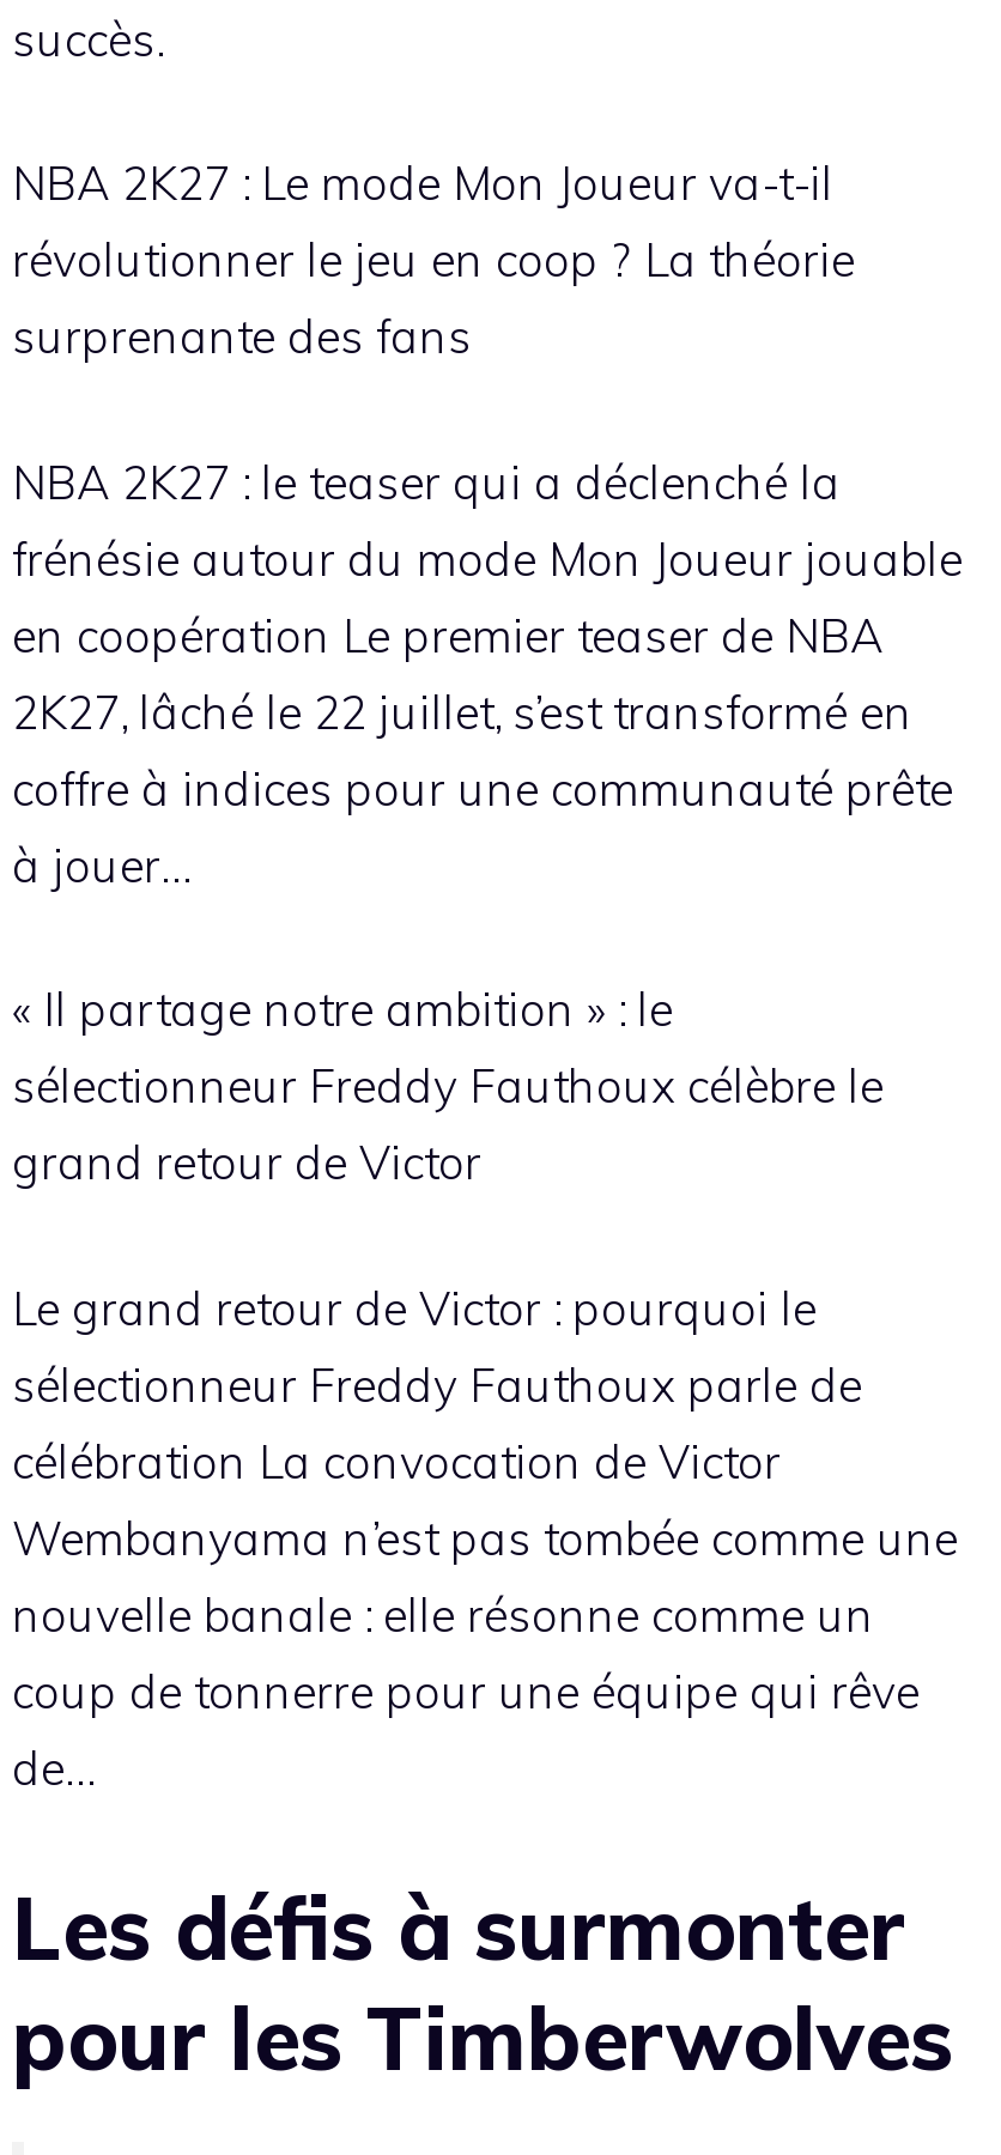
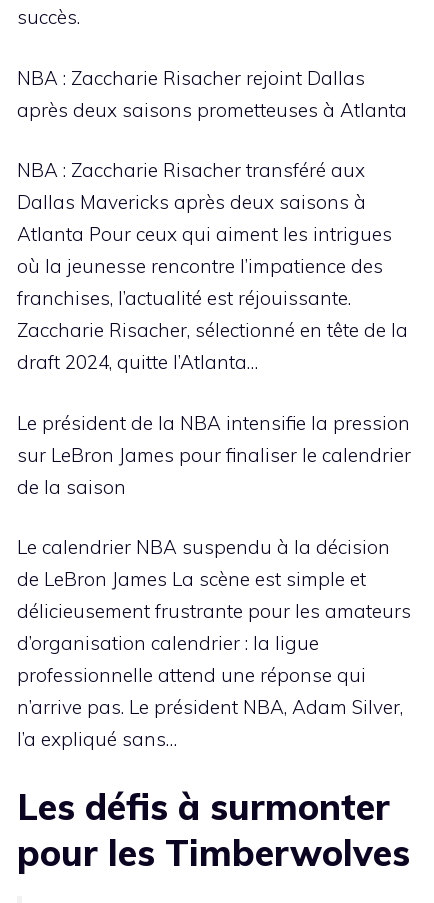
- NBA 2K27 : Le mode Mon Joueur va-t-il
- révolutionner le jeu en coop ? La théorie
- surprenante des fans
+ NBA : Zaccharie Risacher rejoint Dallas
+ après deux saisons prometteuses à Atlanta

- NBA 2K27 : le teaser qui a déclenché la
- frénésie autour du mode Mon Joueur jouable
- en coopération Le premier teaser de NBA
- 2K27, lâché le 22 juillet, s’est transformé en
- coffre à indices pour une communauté prête
- à jouer…
+ NBA : Zaccharie Risacher transféré aux
+ Dallas Mavericks après deux saisons à
+ Atlanta Pour ceux qui aiment les intrigues
+ où la jeunesse rencontre l’impatience des
+ franchises, l’actualité est réjouissante.
+ Zaccharie Risacher, sélectionné en tête de la
+ draft 2024, quitte l’Atlanta…

- « Il partage notre ambition » : le
- sélectionneur Freddy Fauthoux célèbre le
- grand retour de Victor
+ Le président de la NBA intensifie la pression
+ sur LeBron James pour finaliser le calendrier
+ de la saison

- Le grand retour de Victor : pourquoi le
- sélectionneur Freddy Fauthoux parle de
- célébration La convocation de Victor
- Wembanyama n’est pas tombée comme une
- nouvelle banale : elle résonne comme un
- coup de tonnerre pour une équipe qui rêve
- de…
+ Le calendrier NBA suspendu à la décision
+ de LeBron James La scène est simple et
+ délicieusement frustrante pour les amateurs
+ d’organisation calendrier : la ligue
+ professionnelle attend une réponse qui
+ n’arrive pas. Le président NBA, Adam Silver,
+ l’a expliqué sans…
